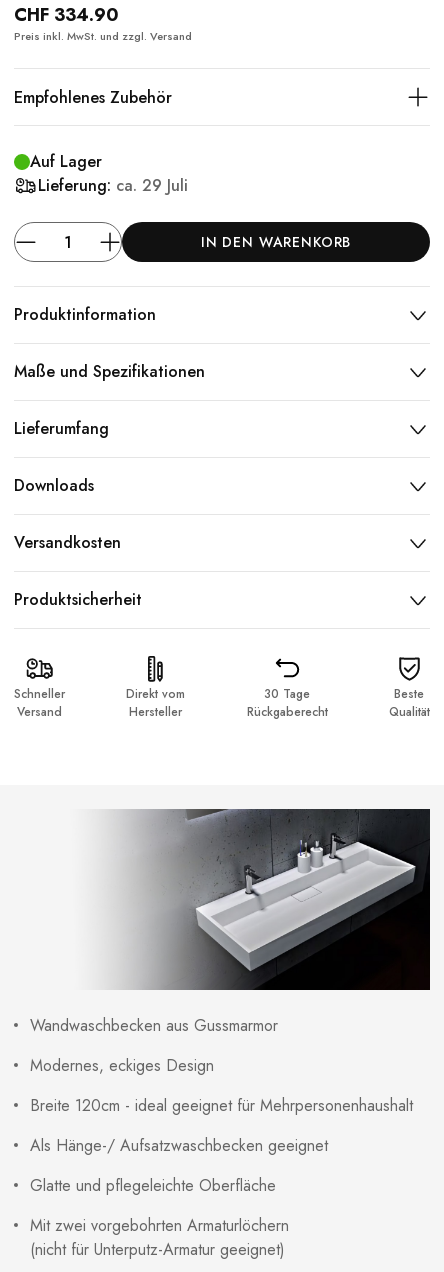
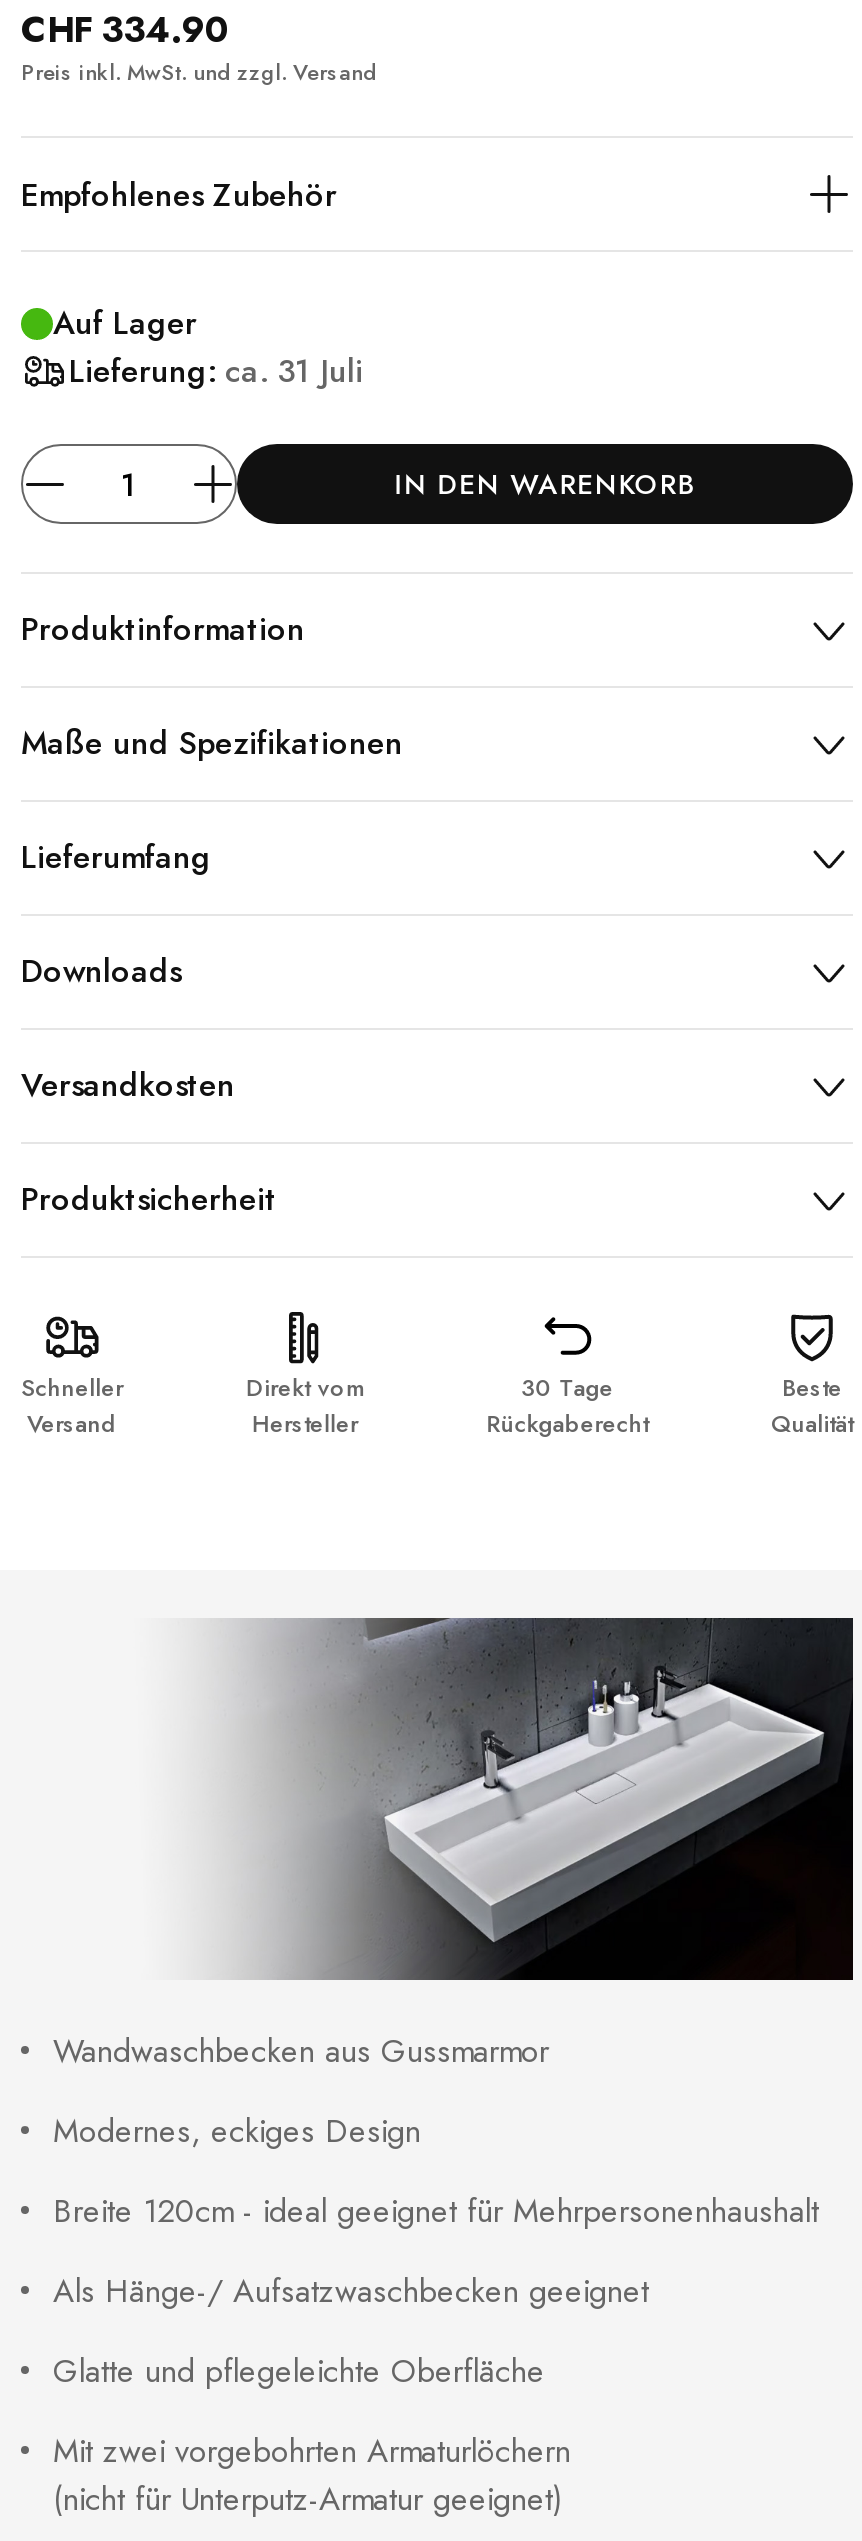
- Lieferung: ca. 29 Juli
+ Lieferung: ca. 31 Juli
